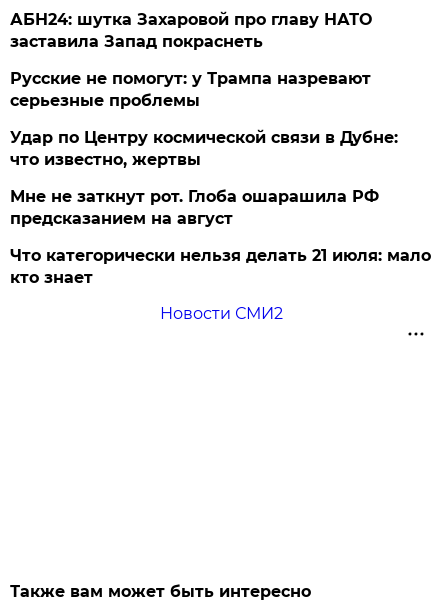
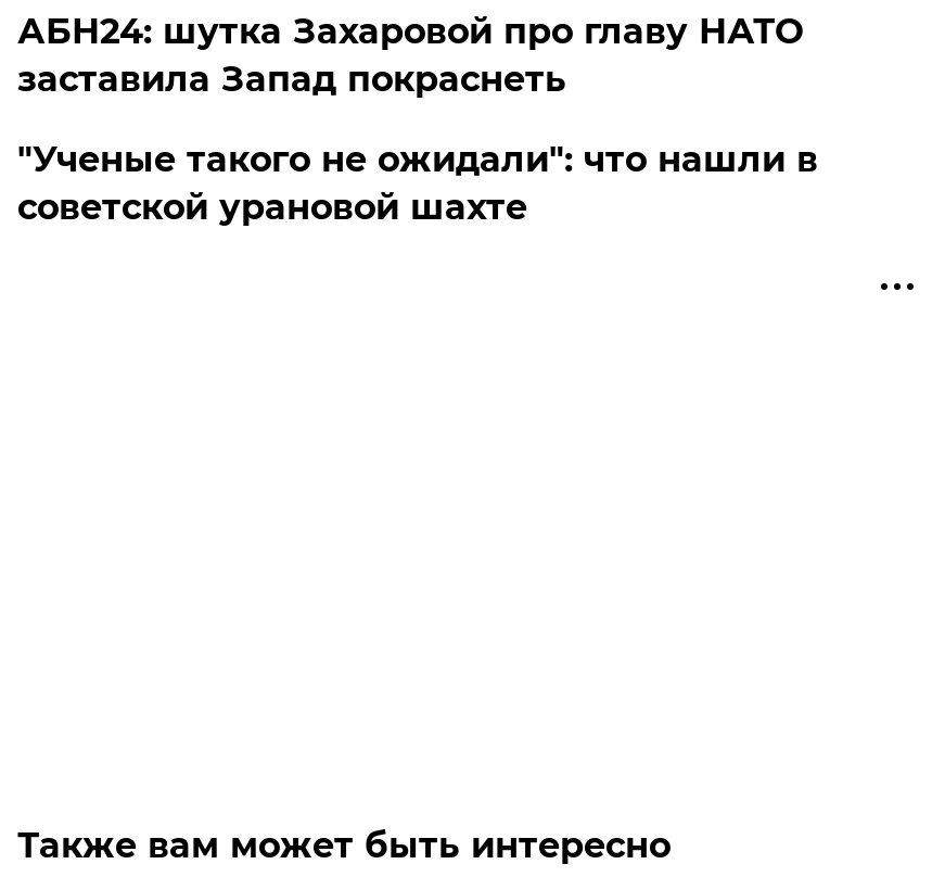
- Русские не помогут: у Трампа назревают
- серьезные проблемы
- Удар по Центру космической связи в Дубне:
- что известно, жертвы
- Мне не заткнут рот. Глоба ошарашила РФ
- предсказанием на август
- Что категорически нельзя делать 21 июля: мало
- кто знает
- Новости СМИ2
+ "Ученые такого не ожидали": что нашли в
+ советской урановой шахте
